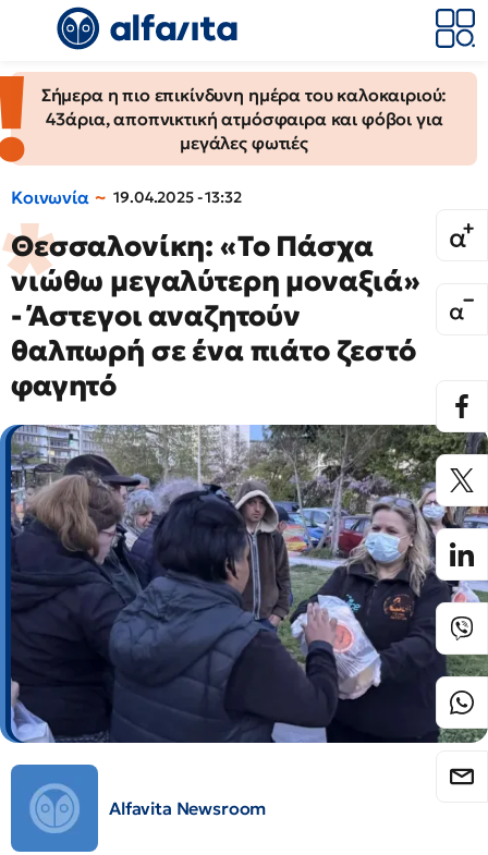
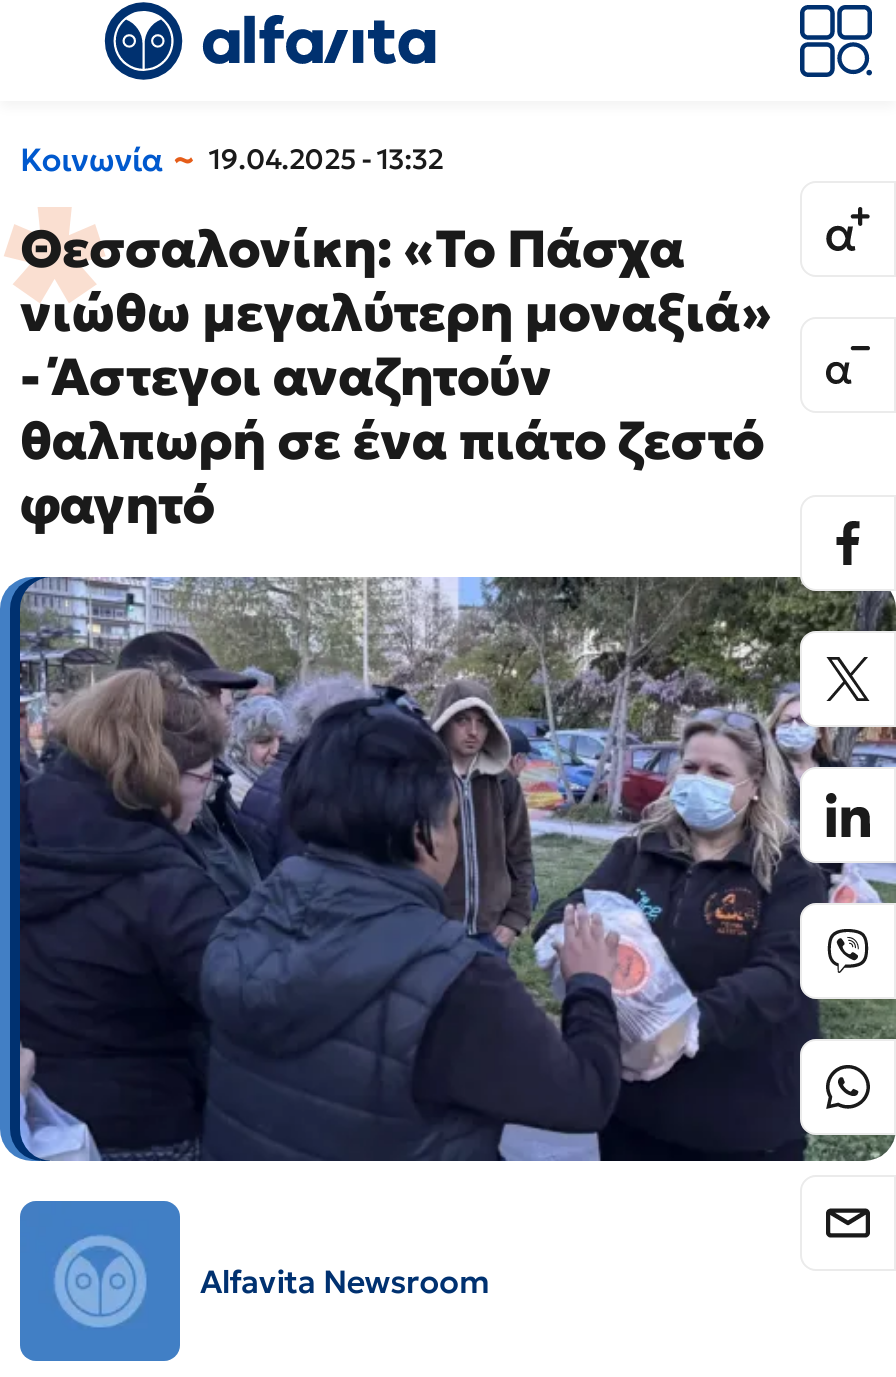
- [image]
- Σήμερα η πιο επικίνδυνη ημέρα του καλοκαιριού:
- 43άρια, αποπνικτική ατμόσφαιρα και φόβοι για
- μεγάλες φωτιές
